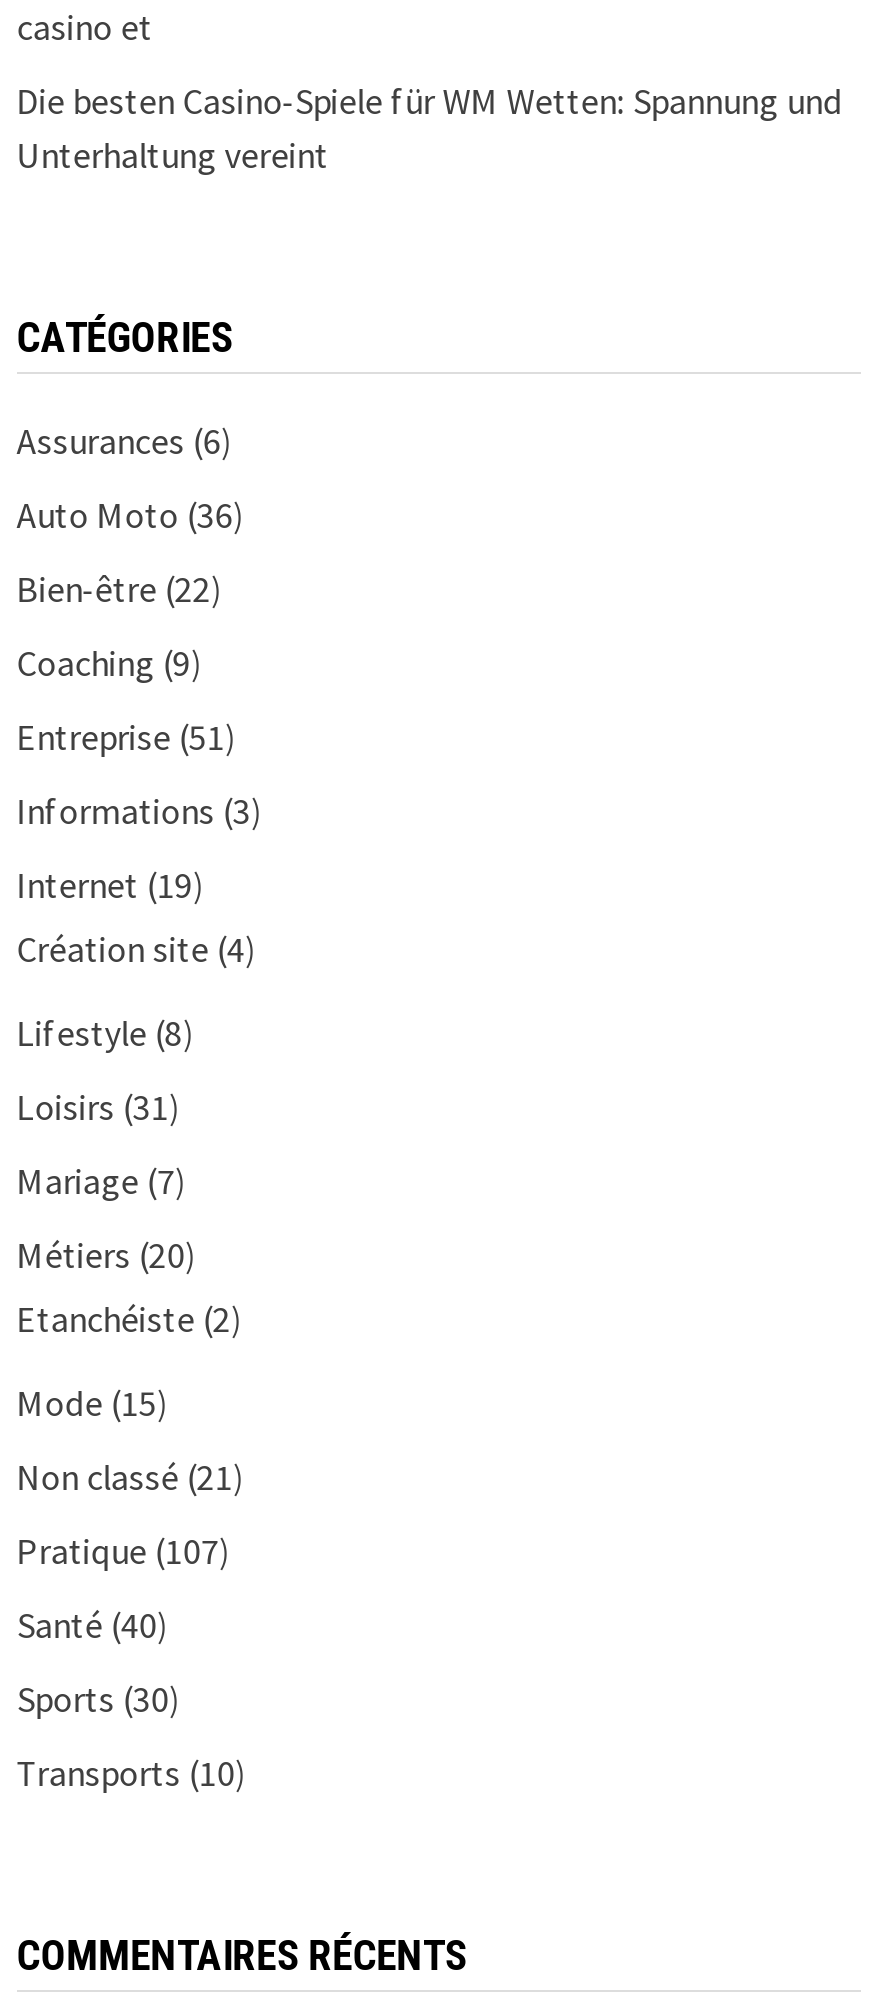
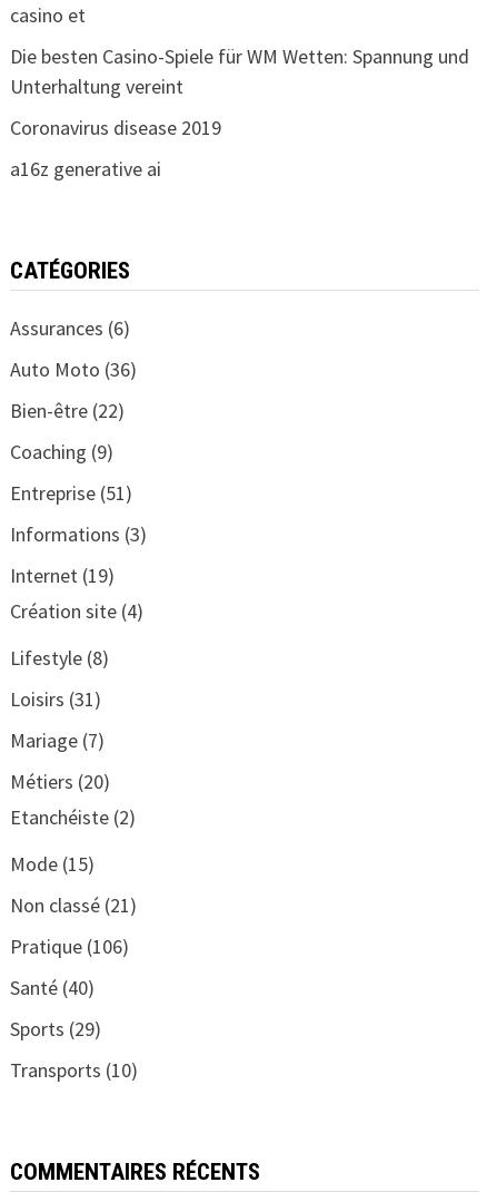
+ Coronavirus disease 2019
+ a16z generative ai

- Pratique (107)
+ Pratique (106)

- Sports (30)
+ Sports (29)
